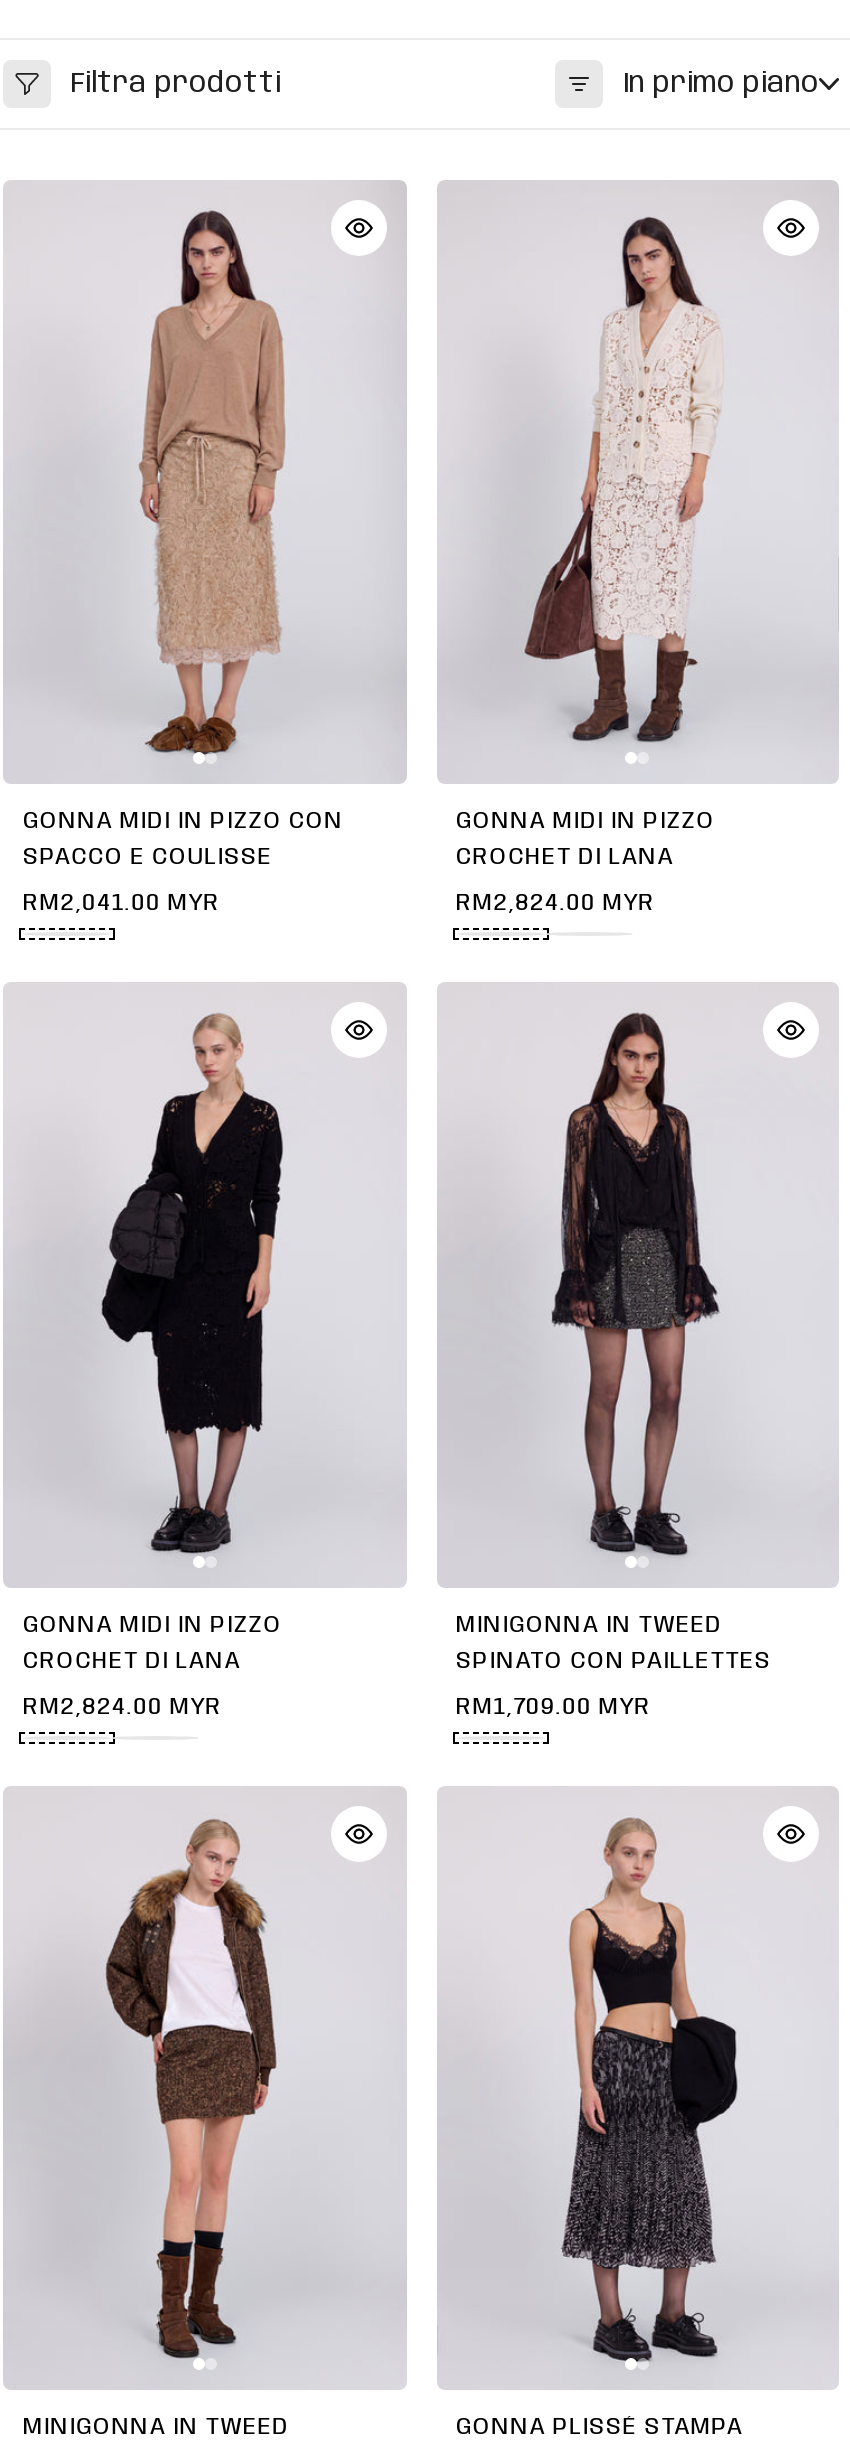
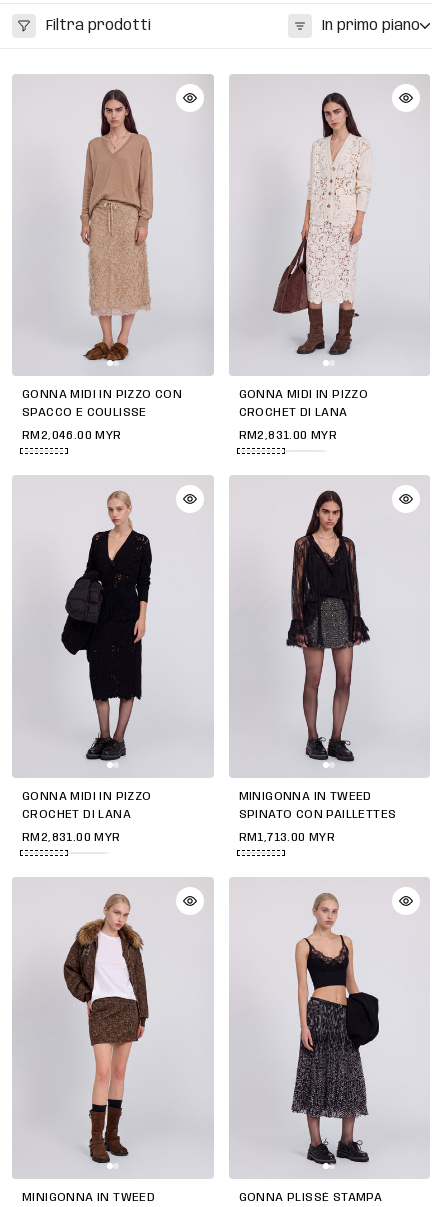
- RM2,041.00 MYR
+ RM2,046.00 MYR

- RM2,824.00 MYR
+ RM2,831.00 MYR

- RM2,824.00 MYR
+ RM2,831.00 MYR

- RM1,709.00 MYR
+ RM1,713.00 MYR
